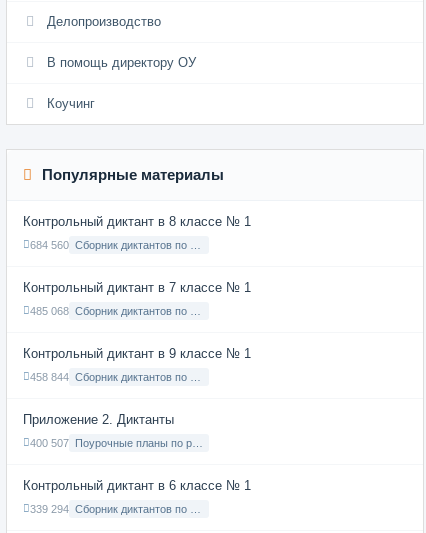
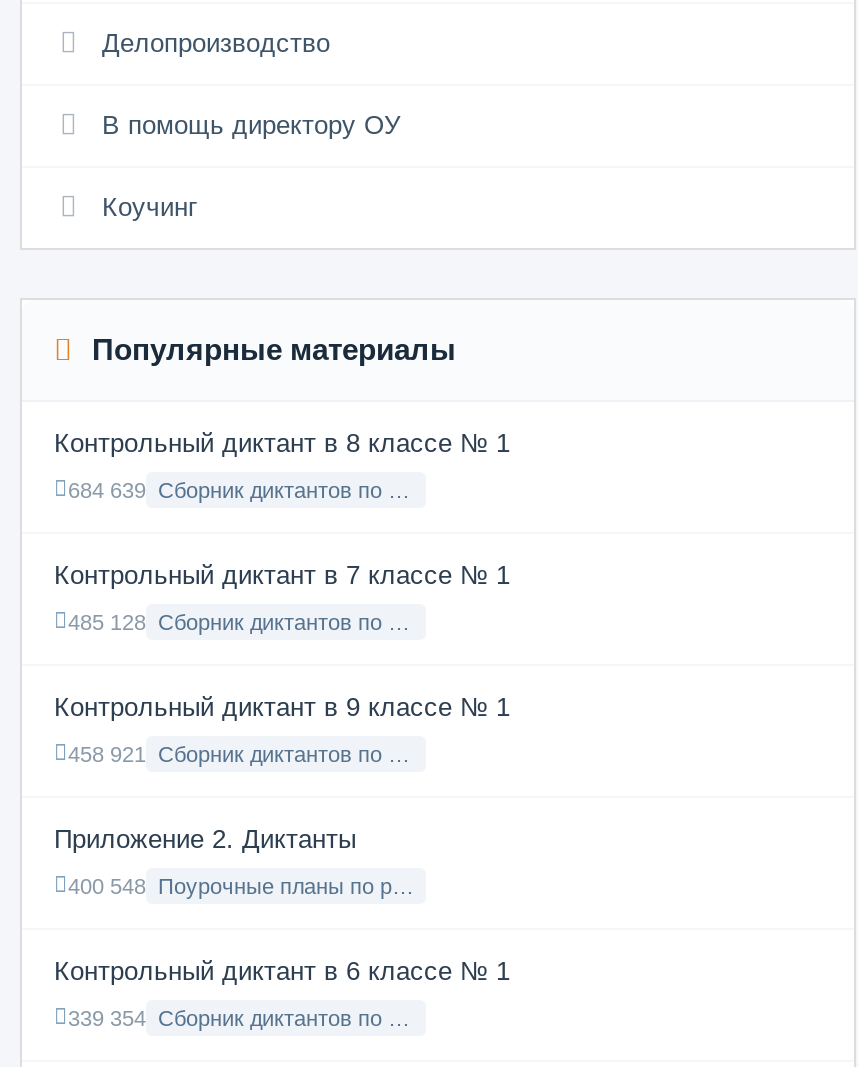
- 684 560
+ 684 639

- 485 068
+ 485 128

- 458 844
+ 458 921

- 400 507
+ 400 548

- 339 294
+ 339 354
